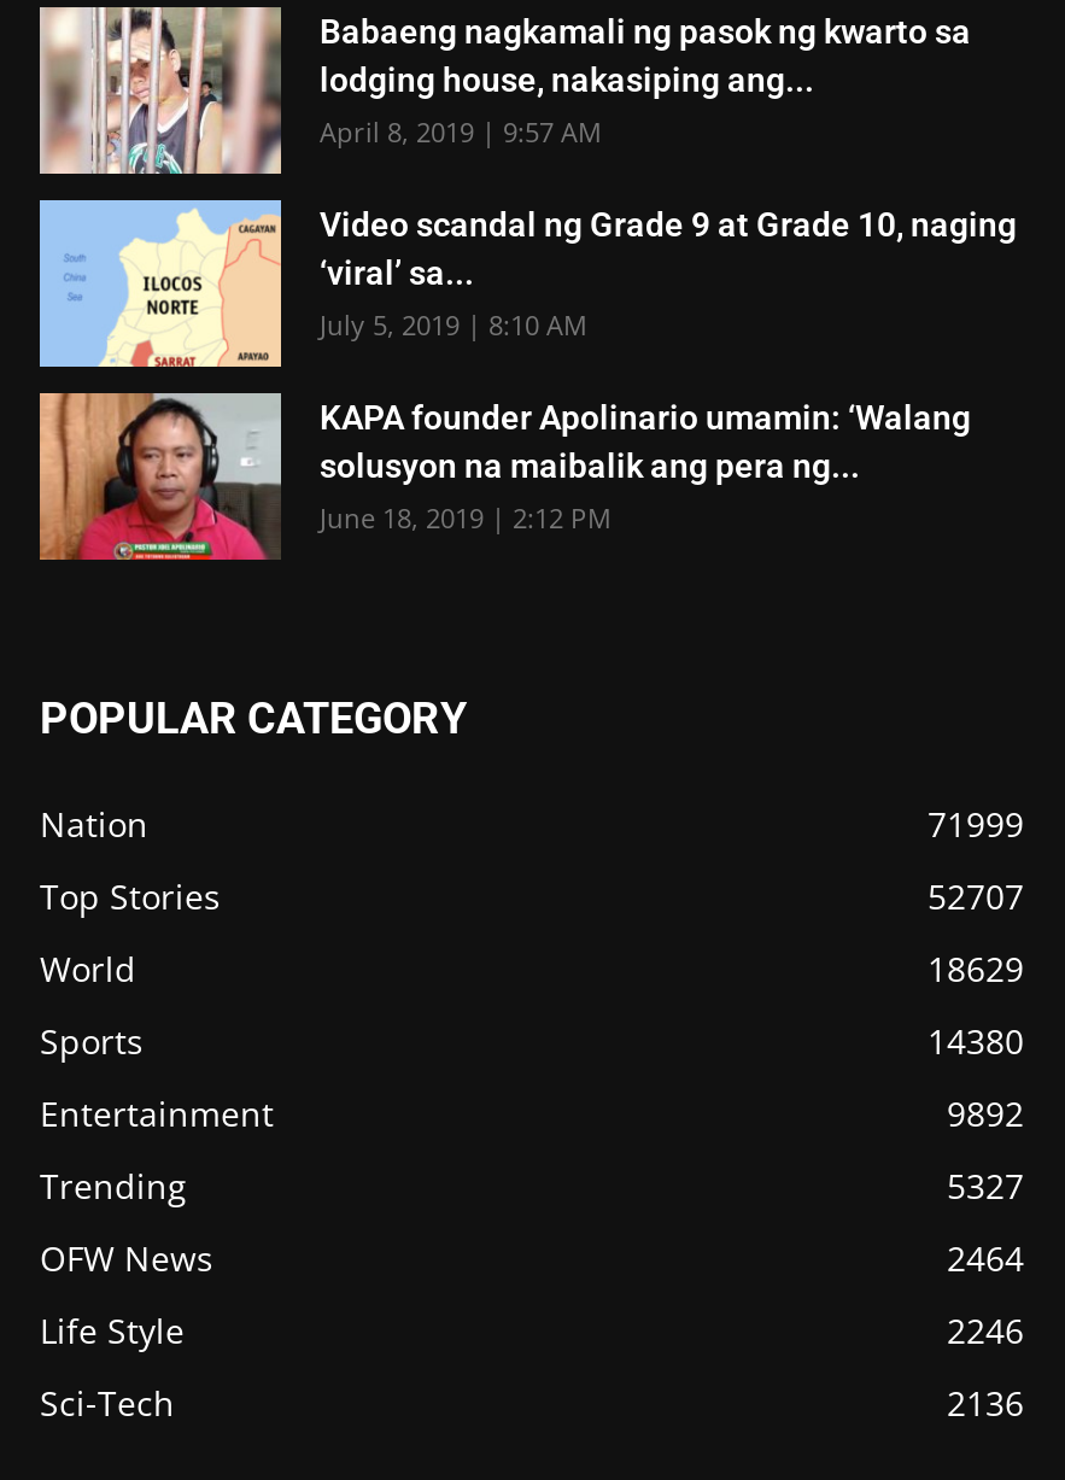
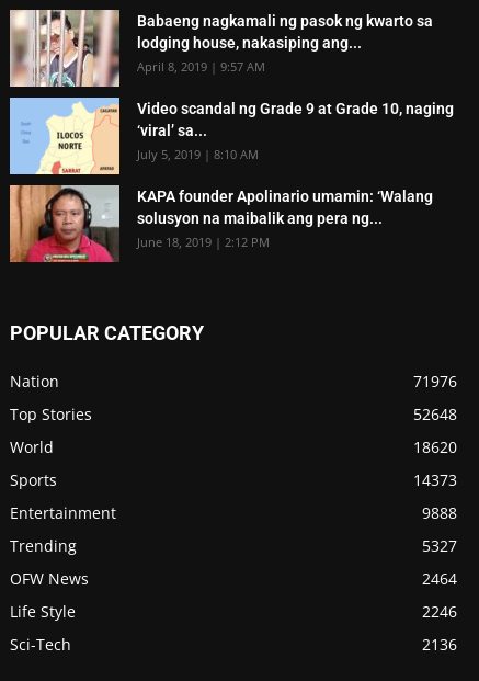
- 71999
+ 71976

- 52707
+ 52648

- 18629
+ 18620

- 14380
+ 14373

- 9892
+ 9888
